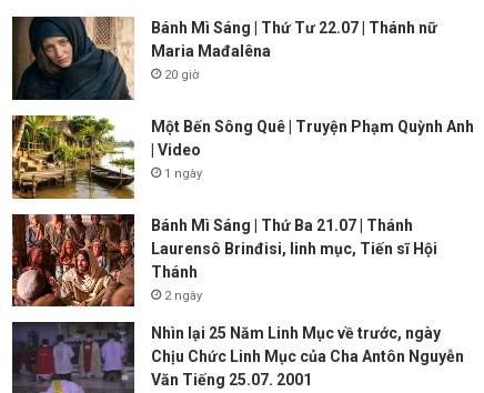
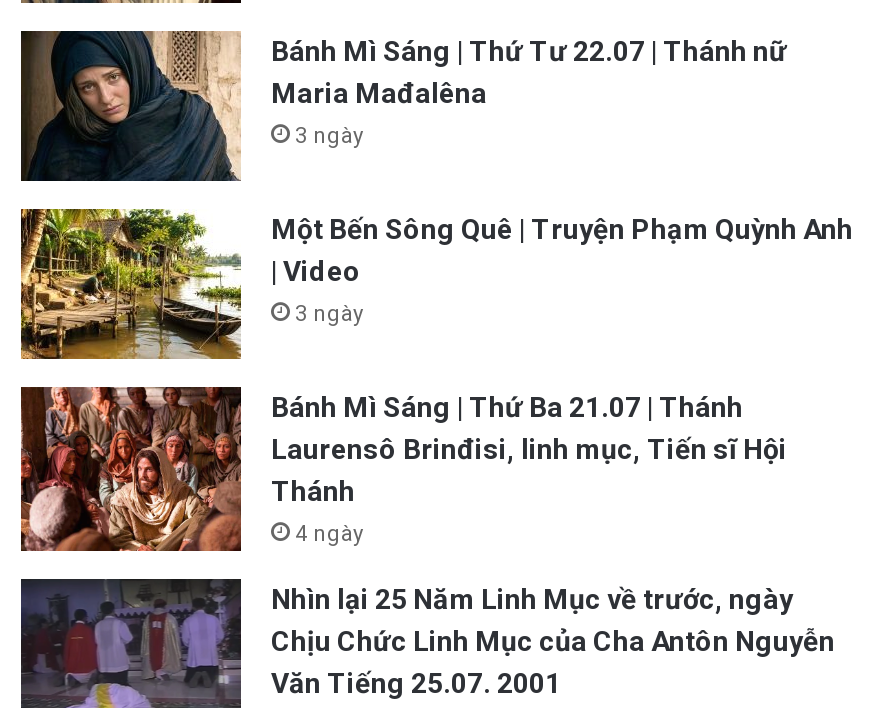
- 20 giờ
+ 3 ngày

- 1 ngày
+ 3 ngày

- 2 ngày
+ 4 ngày
